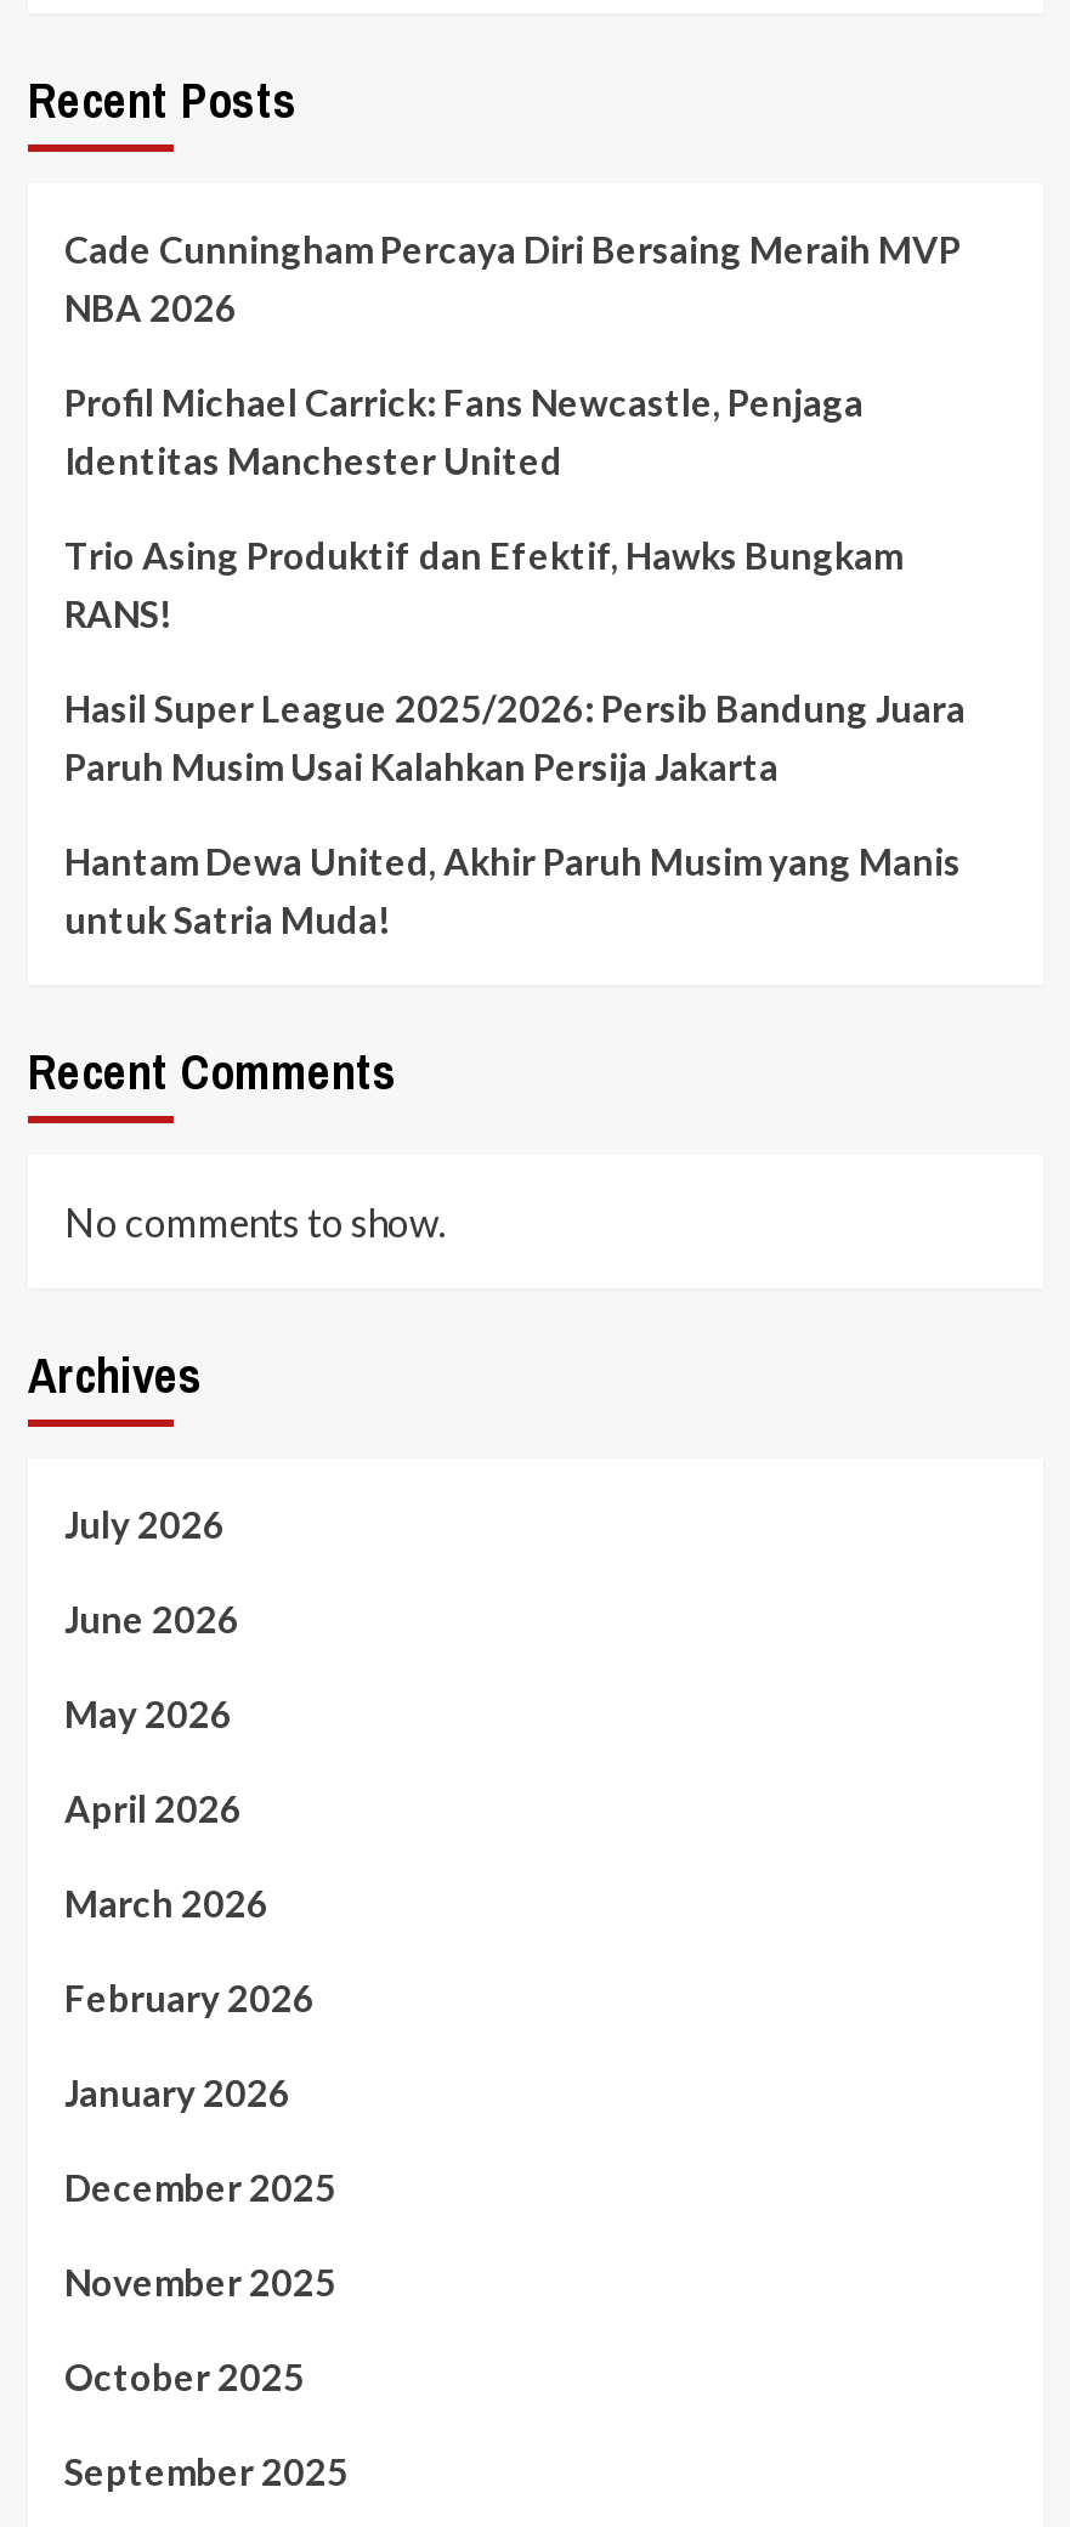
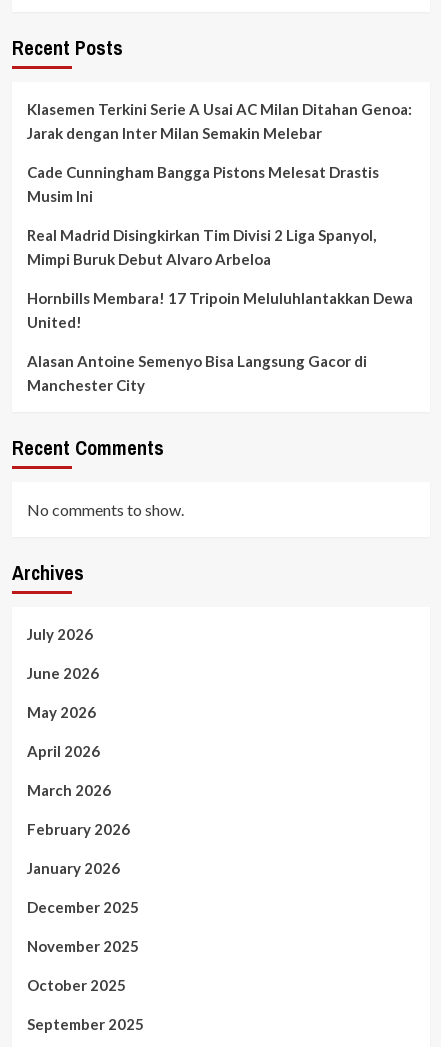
- Cade Cunningham Percaya Diri Bersaing Meraih MVP
- NBA 2026
+ Klasemen Terkini Serie A Usai AC Milan Ditahan Genoa:
+ Jarak dengan Inter Milan Semakin Melebar

- Profil Michael Carrick: Fans Newcastle, Penjaga
- Identitas Manchester United
+ Cade Cunningham Bangga Pistons Melesat Drastis
+ Musim Ini

- Trio Asing Produktif dan Efektif, Hawks Bungkam
- RANS!
+ Real Madrid Disingkirkan Tim Divisi 2 Liga Spanyol,
+ Mimpi Buruk Debut Alvaro Arbeloa

- Hasil Super League 2025/2026: Persib Bandung Juara
- Paruh Musim Usai Kalahkan Persija Jakarta
+ Hornbills Membara! 17 Tripoin Meluluhlantakkan Dewa
+ United!

- Hantam Dewa United, Akhir Paruh Musim yang Manis
- untuk Satria Muda!
+ Alasan Antoine Semenyo Bisa Langsung Gacor di
+ Manchester City
